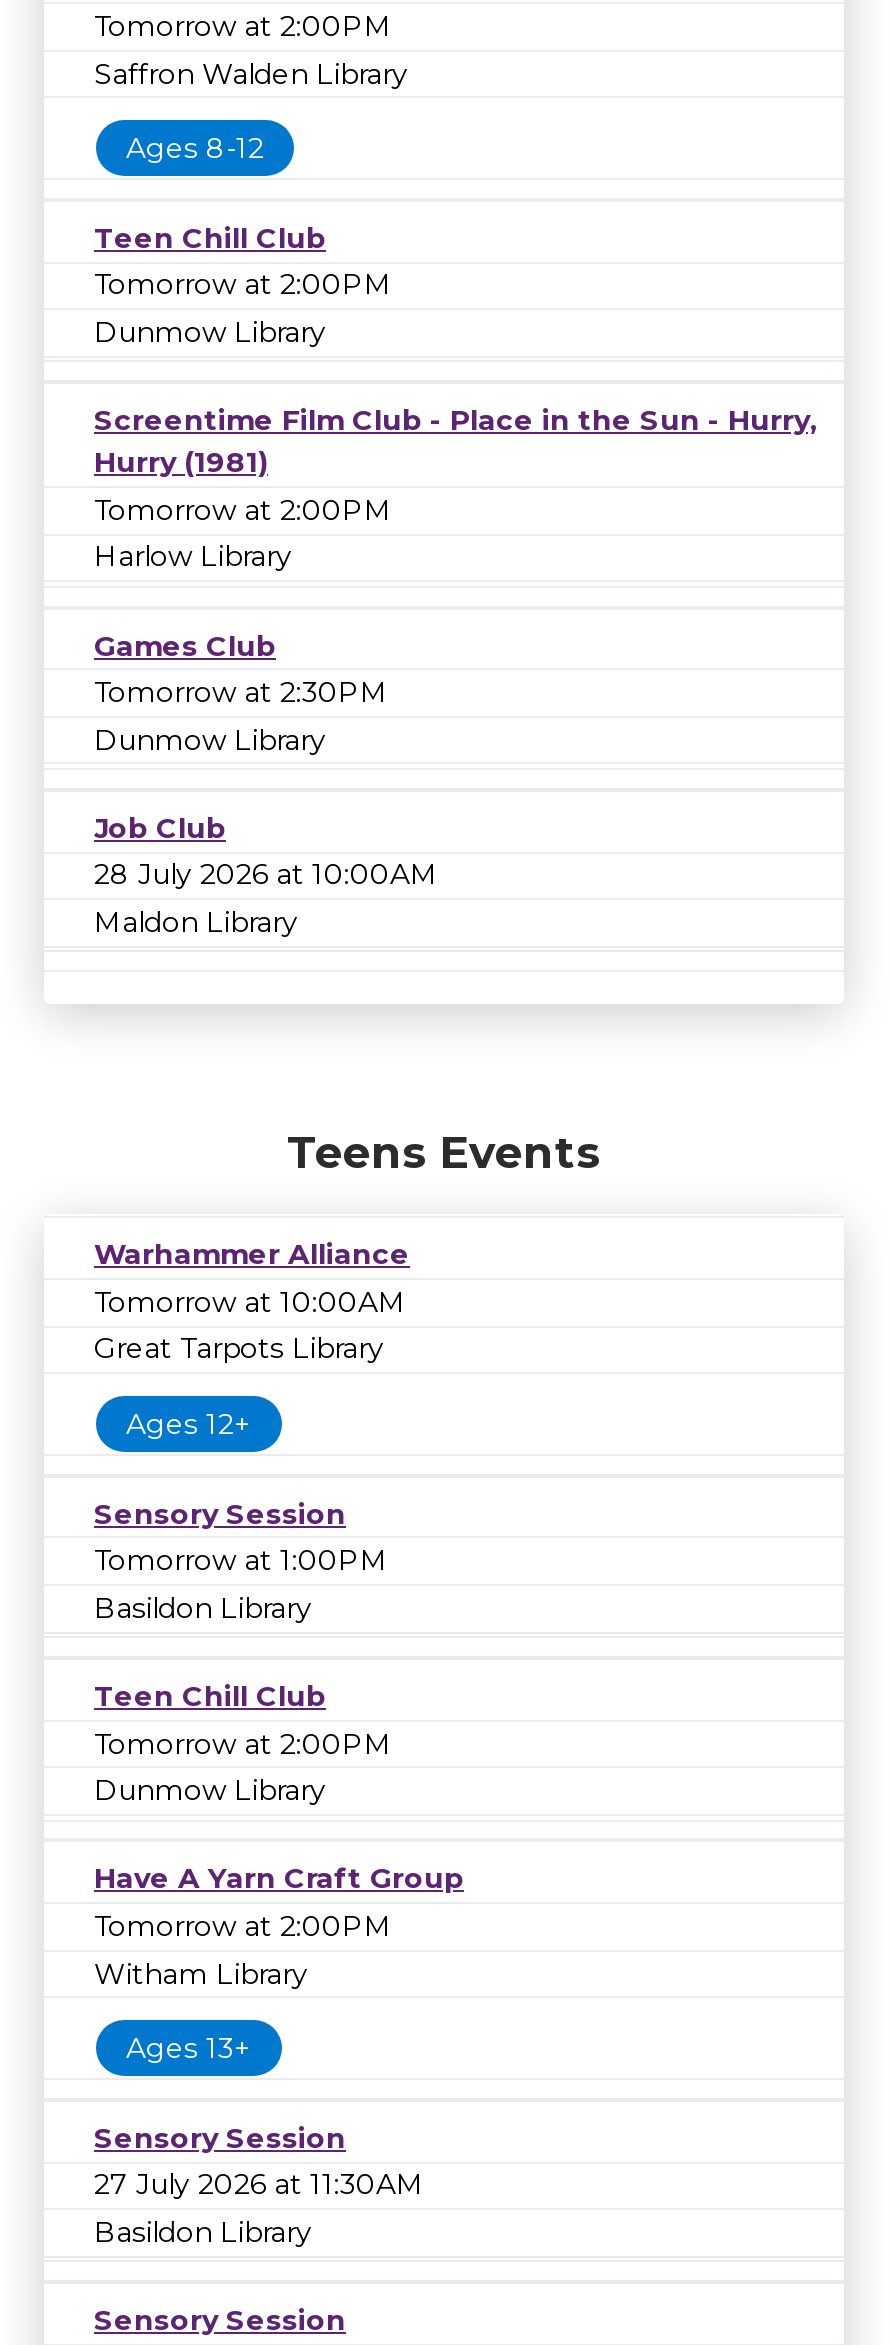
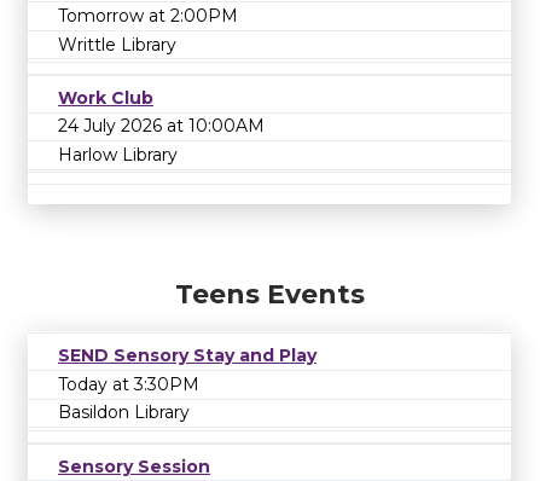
- Saffron Walden Library
- Ages 8-12
- Teen Chill Club
- Tomorrow at 2:00PM
- Dunmow Library
- Screentime Film Club - Place in the Sun - Hurry,
- Hurry (1981)
- Tomorrow at 2:00PM
+ Writtle Library
+ Work Club
+ 24 July 2026 at 10:00AM

- Games Club
- Tomorrow at 2:30PM
- Dunmow Library
- Job Club
- 28 July 2026 at 10:00AM
- Maldon Library

- Warhammer Alliance
- Tomorrow at 10:00AM
- Great Tarpots Library
- Ages 12+
- Sensory Session
- Tomorrow at 1:00PM
- Basildon Library
- Teen Chill Club
- Tomorrow at 2:00PM
- Dunmow Library
- Have A Yarn Craft Group
- Tomorrow at 2:00PM
- Witham Library
- Ages 13+
- Sensory Session
- 27 July 2026 at 11:30AM
+ SEND Sensory Stay and Play
+ Today at 3:30PM
